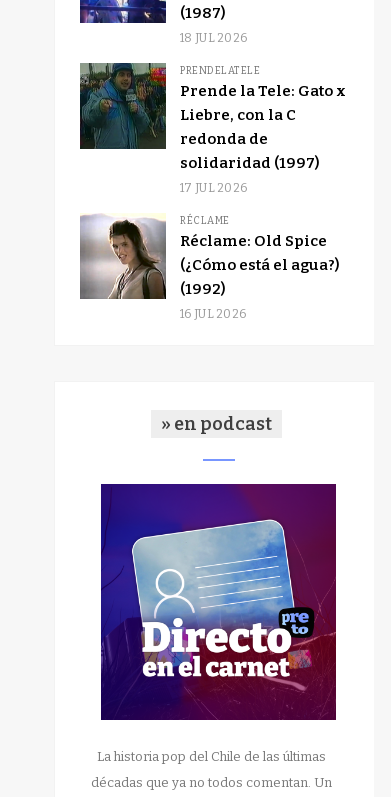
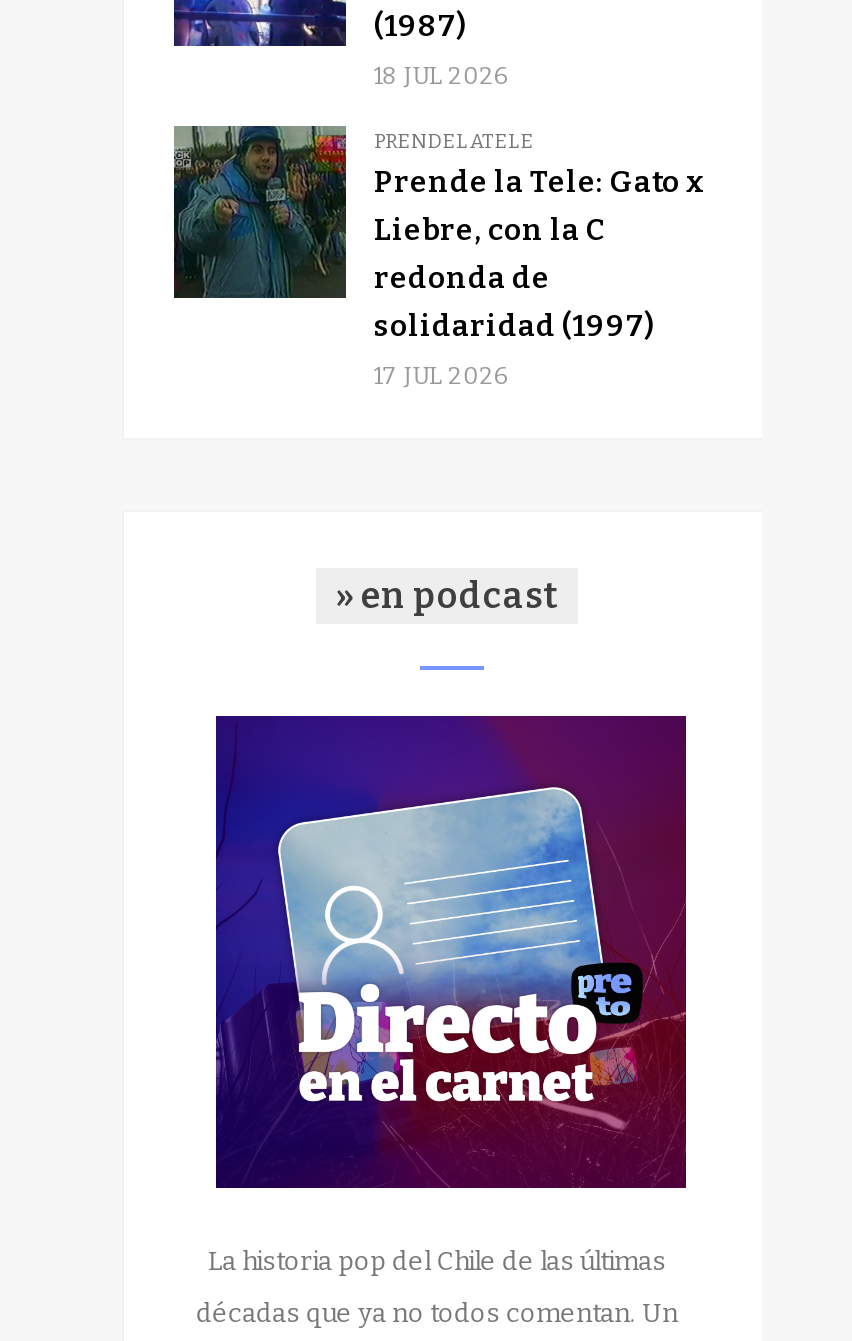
- [image]
- RÉCLAME
- Réclame: Old Spice
- (¿Cómo está el agua?)
- (1992)
- 16 JUL 2026
